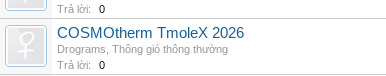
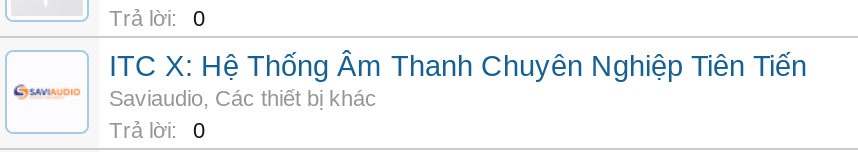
+ [image]

- COSMOtherm TmoleX 2026
- Drograms, Thông gió thông thường
+ ITC X: Hệ Thống Âm Thanh Chuyên Nghiệp Tiên Tiến
+ Saviaudio, Các thiết bị khác
